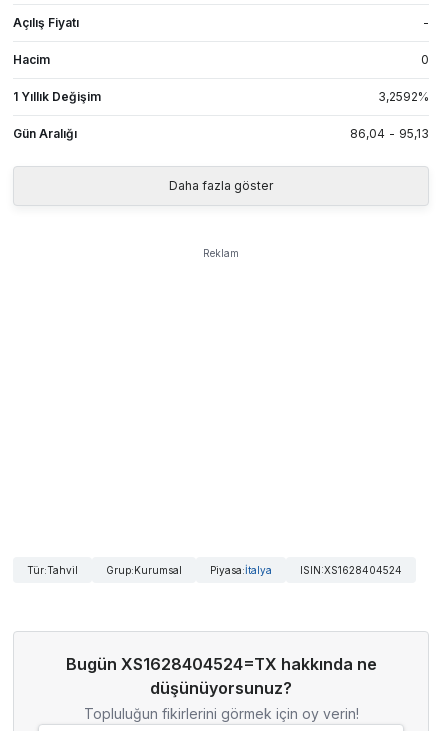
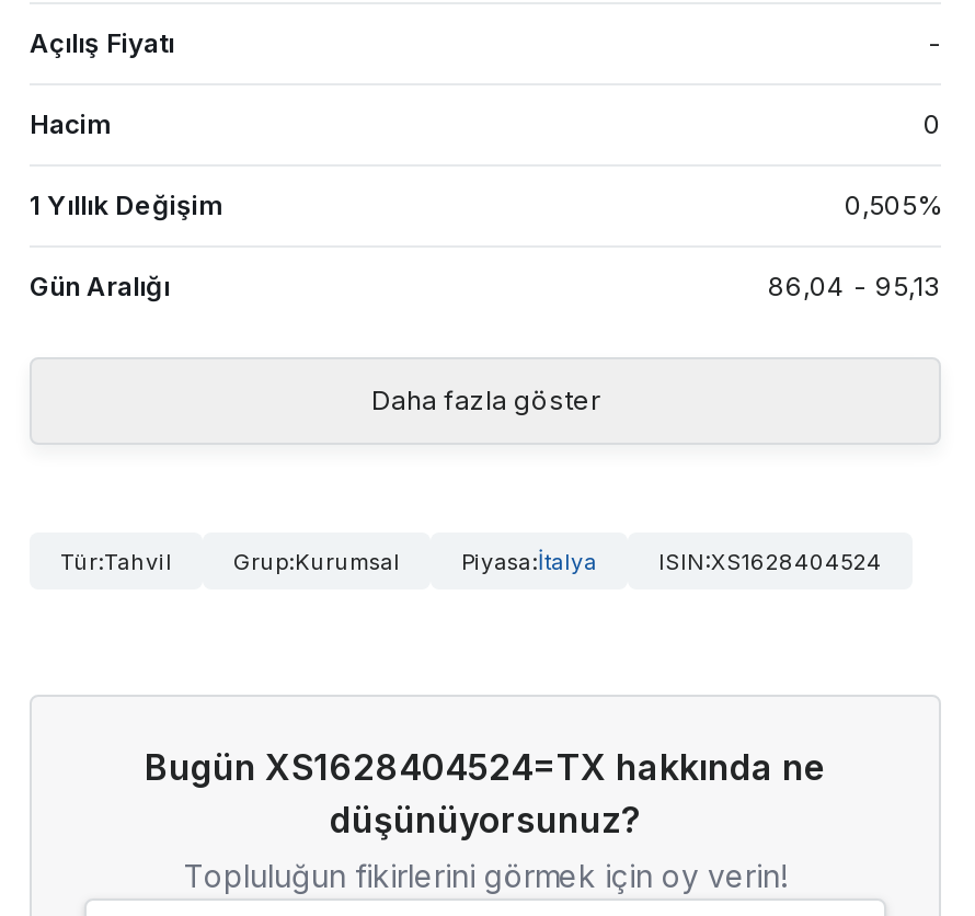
- 3,2592%
+ 0,505%

- Reklam
